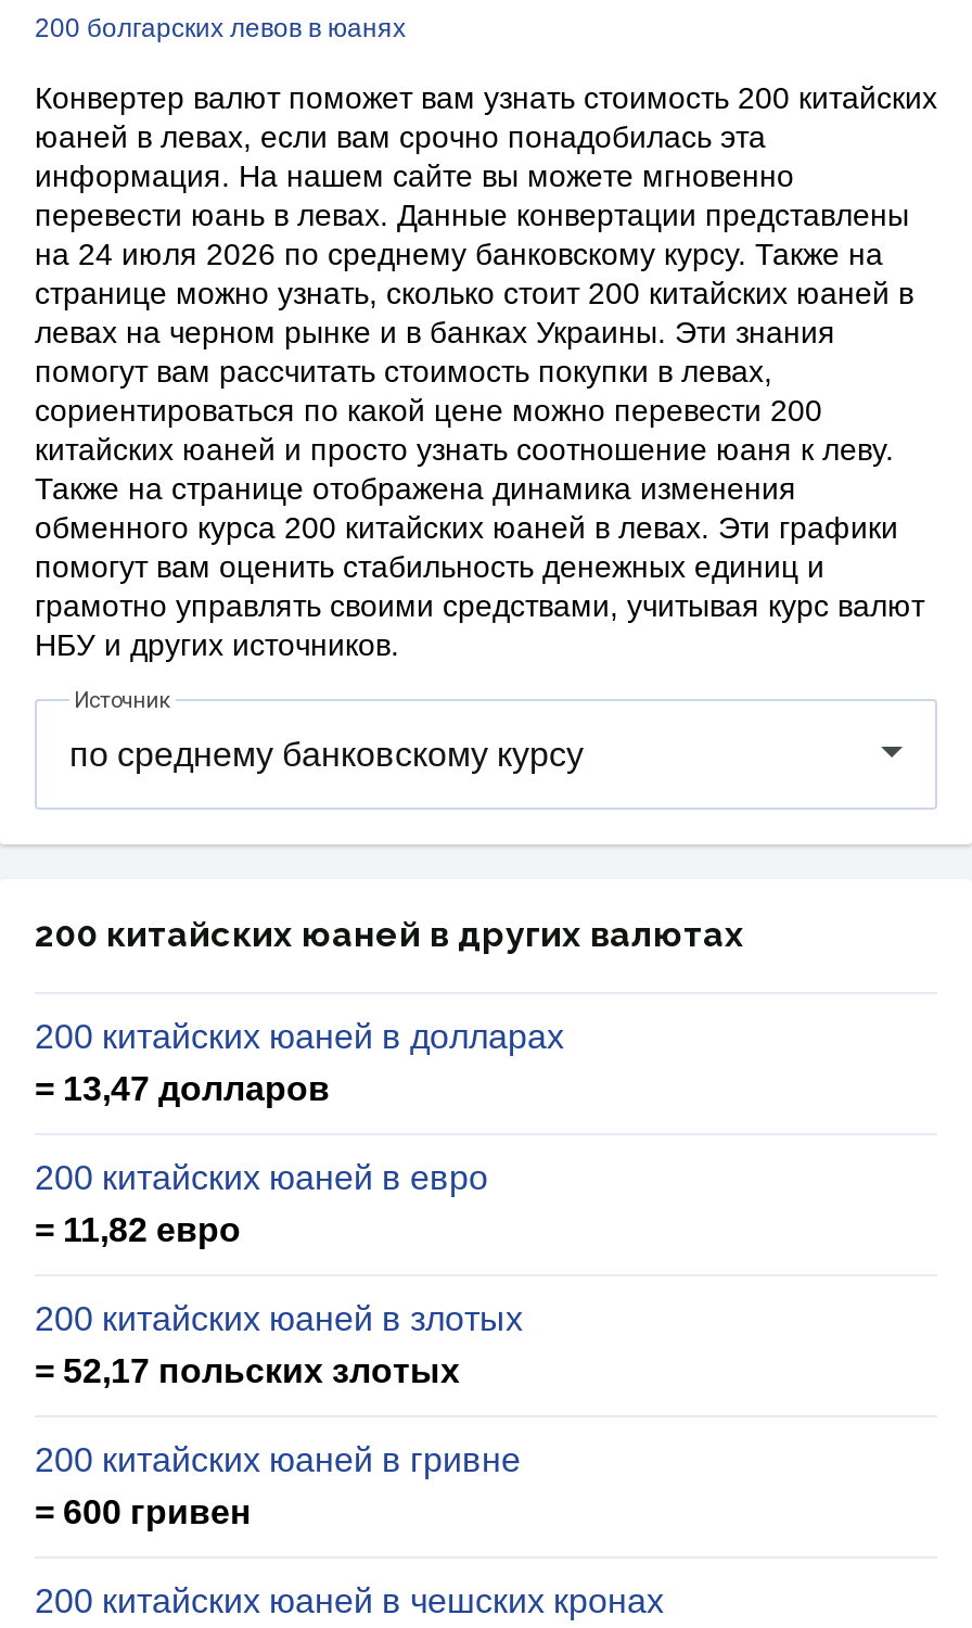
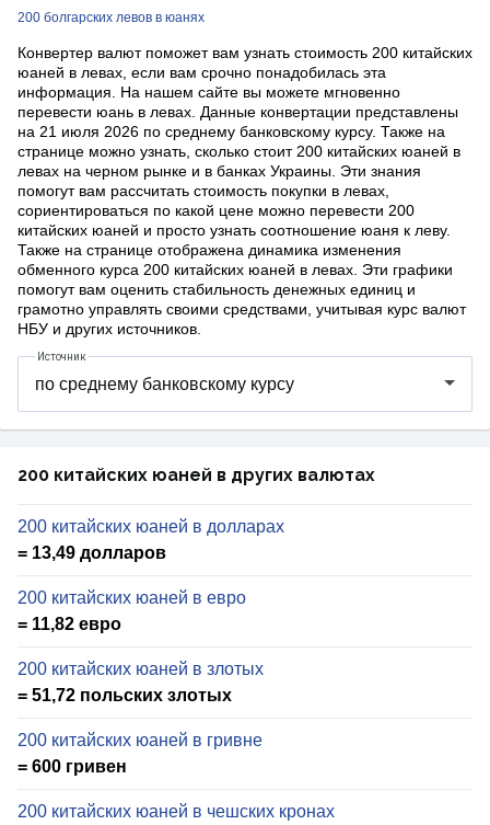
- на 24 июля 2026 по среднему банковскому курсу. Также на
+ на 21 июля 2026 по среднему банковскому курсу. Также на

- = 13,47 долларов
+ = 13,49 долларов

- = 52,17 польских злотых
+ = 51,72 польских злотых
